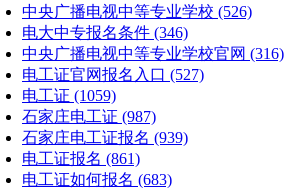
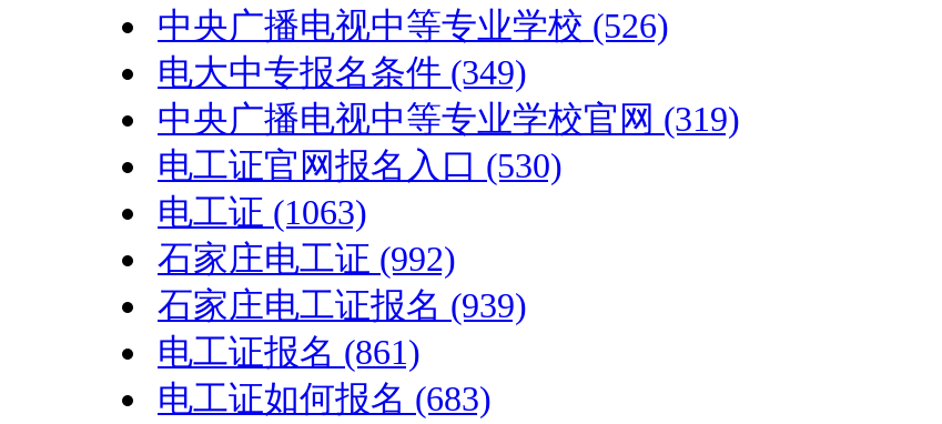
- 电大中专报名条件(346)
+ 电大中专报名条件(349)

- 中央广播电视中等专业学校官网(316)
+ 中央广播电视中等专业学校官网(319)

- 电工证官网报名入口(527)
+ 电工证官网报名入口(530)

- 电工证(1059)
+ 电工证(1063)

- 石家庄电工证(987)
+ 石家庄电工证(992)
